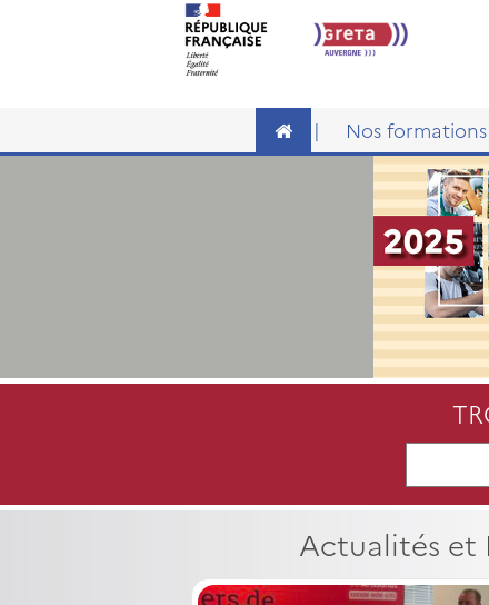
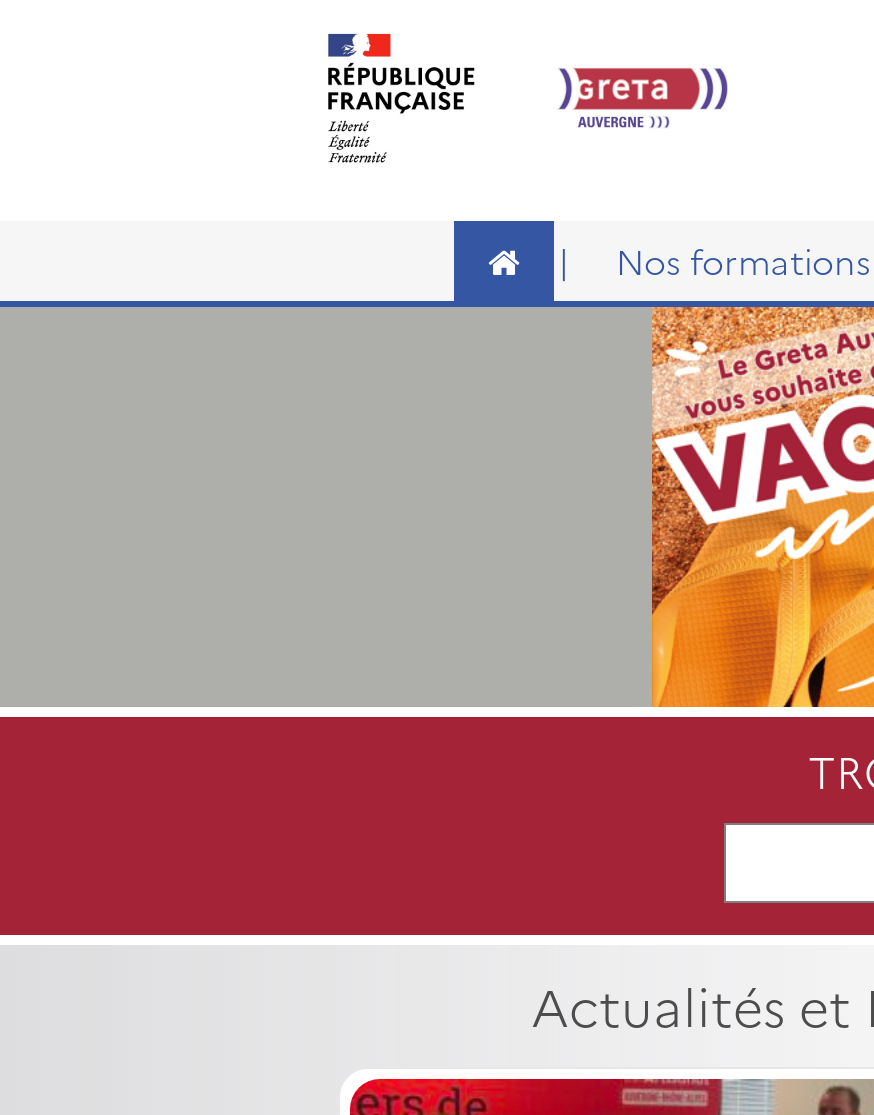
- [image]
+ [image]
